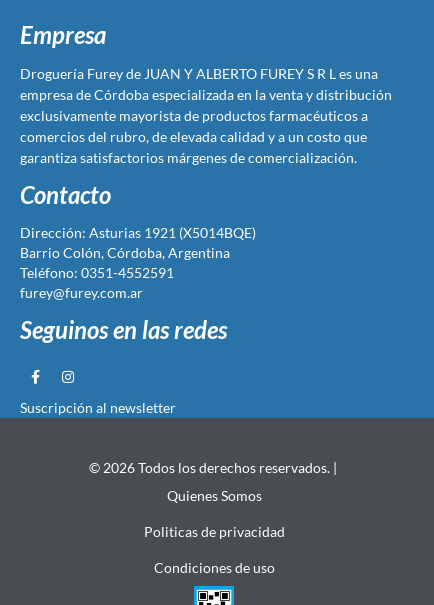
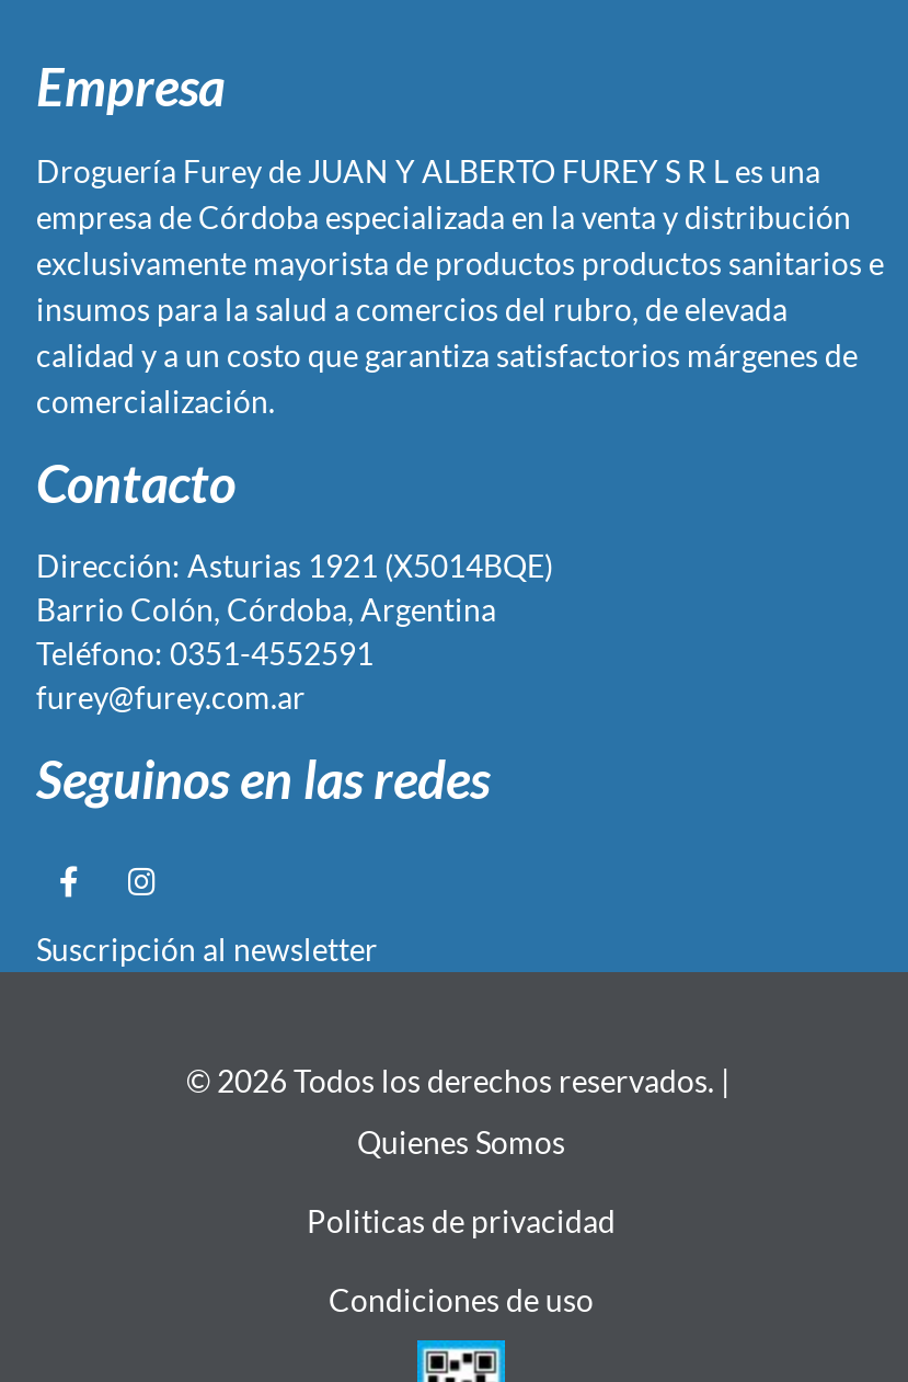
- exclusivamente mayorista de productos farmacéuticos a
- comercios del rubro, de elevada calidad y a un costo que
- garantiza satisfactorios márgenes de comercialización.
+ exclusivamente mayorista de productos productos sanitarios e
+ insumos para la salud a comercios del rubro, de elevada
+ calidad y a un costo que garantiza satisfactorios márgenes de
+ comercialización.
